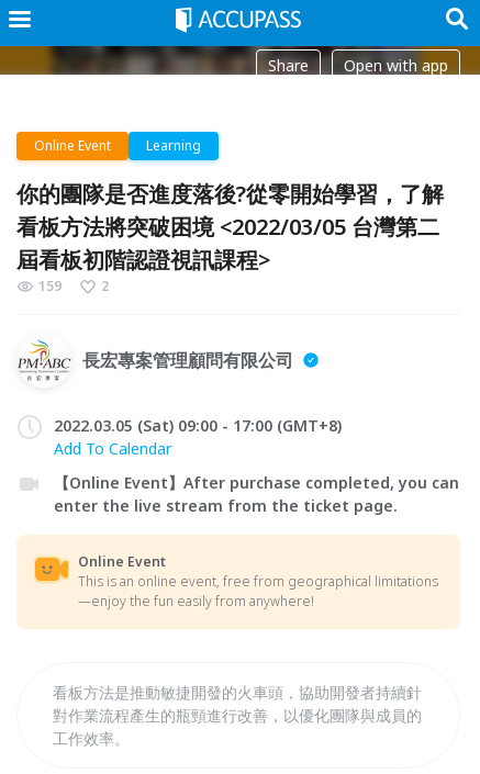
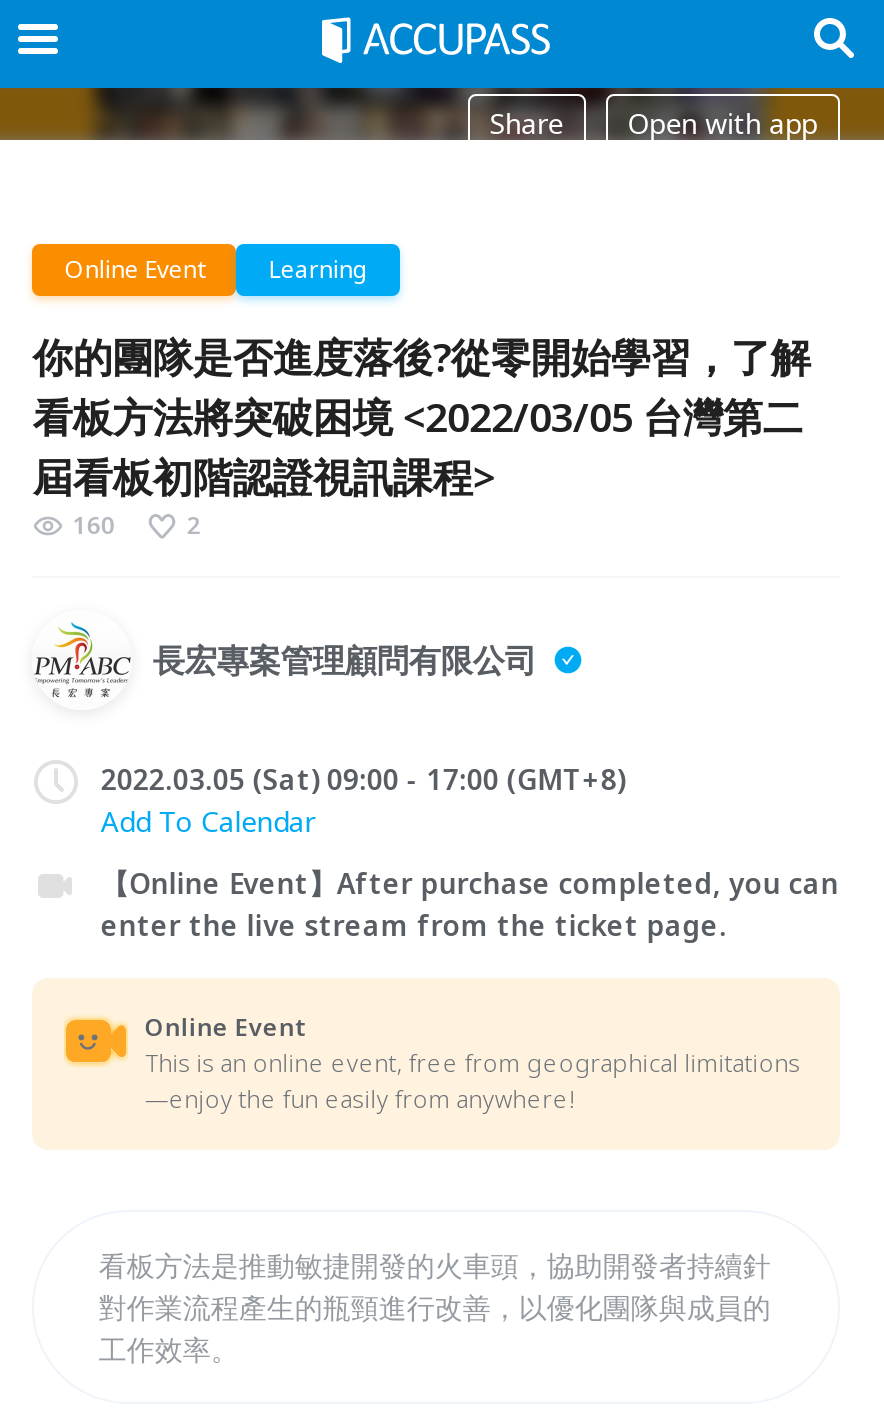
- 159
+ 160
